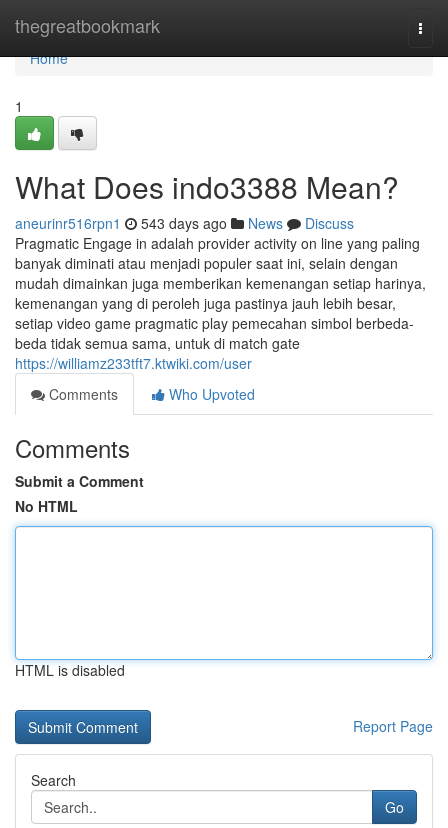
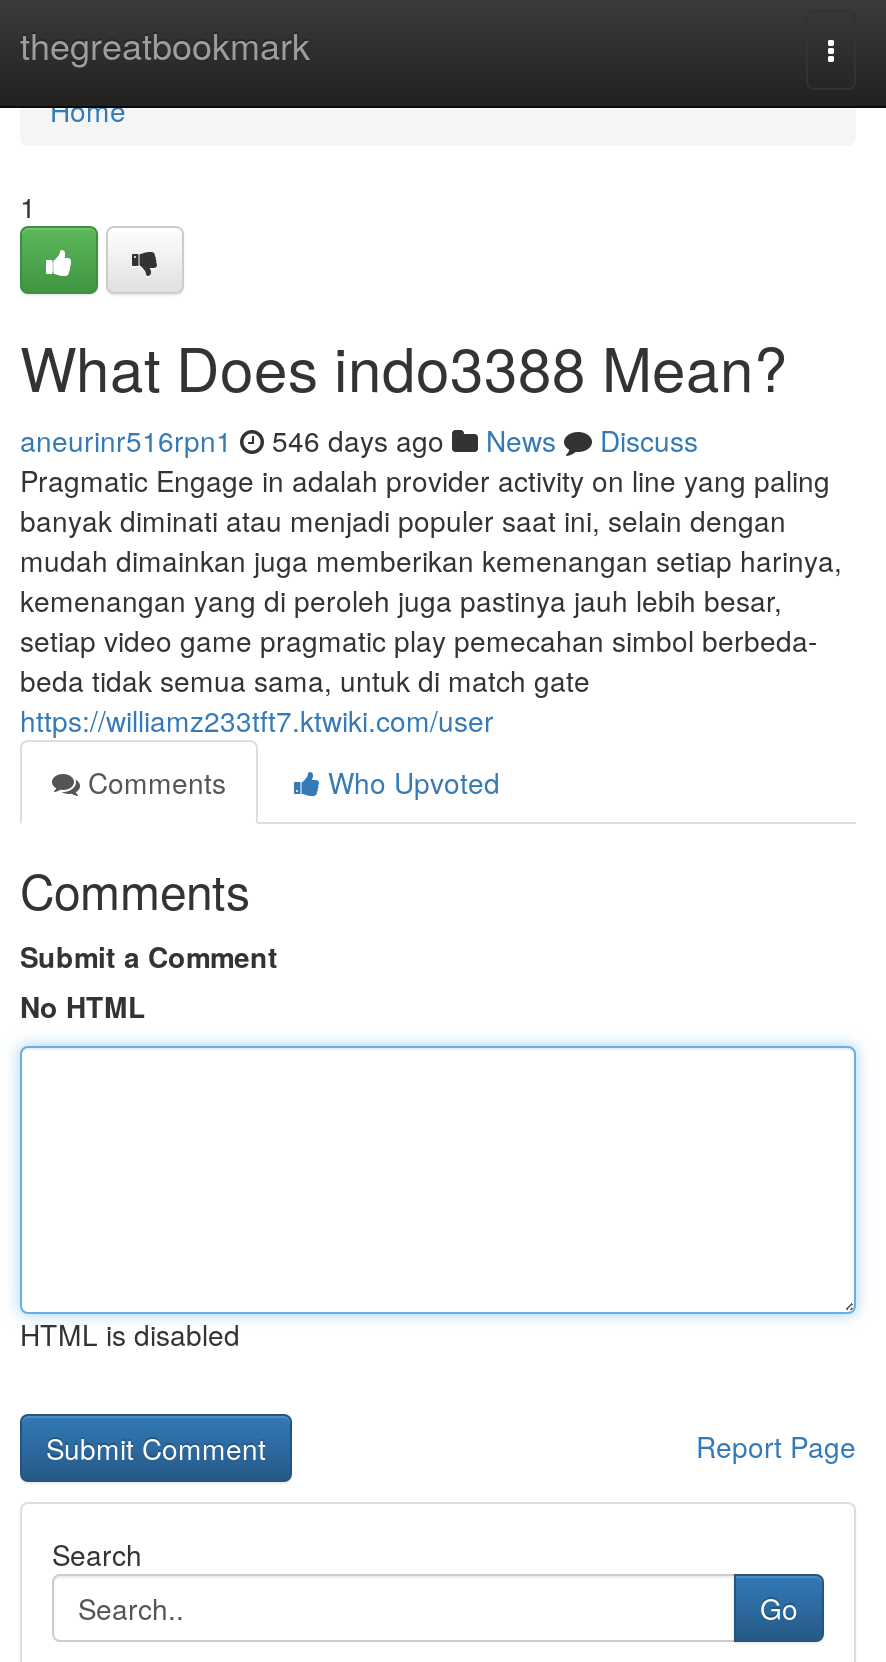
- aneurinr516rpn1 543 days ago News Discuss
+ aneurinr516rpn1 546 days ago News Discuss
